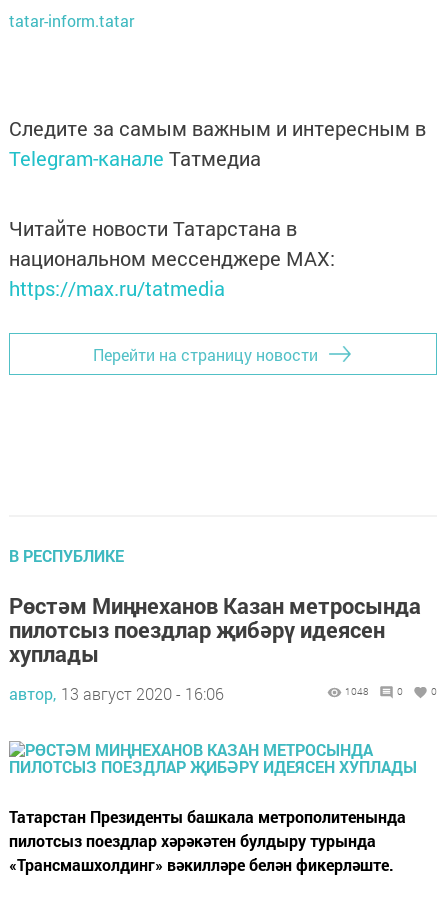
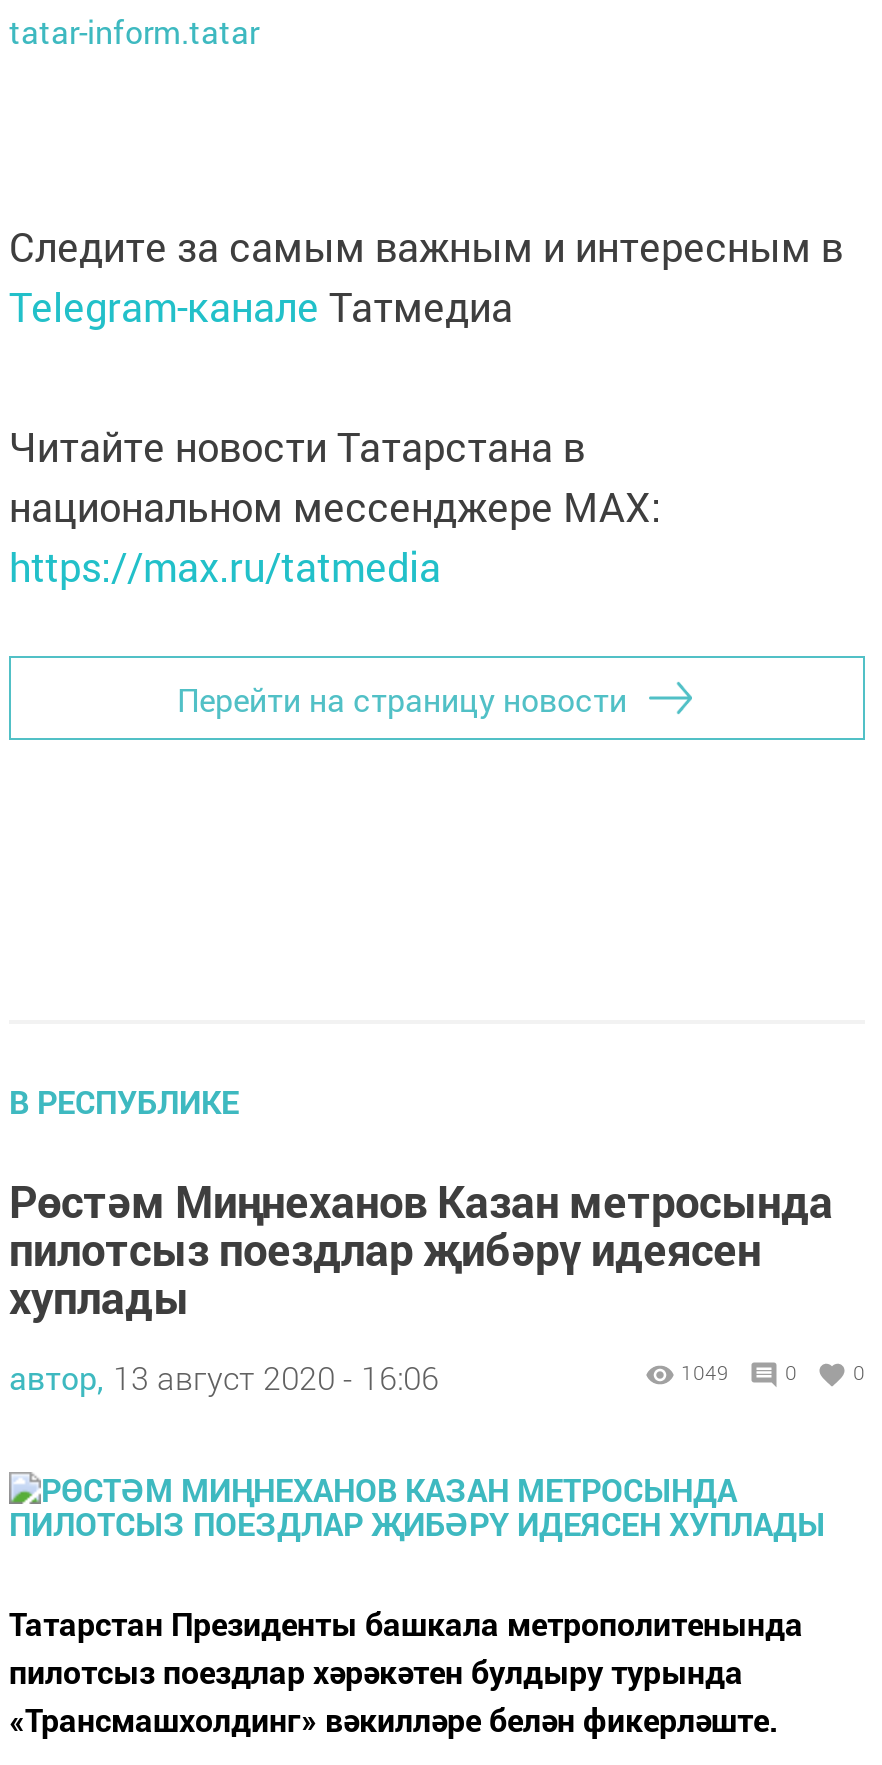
- 1048
+ 1049
